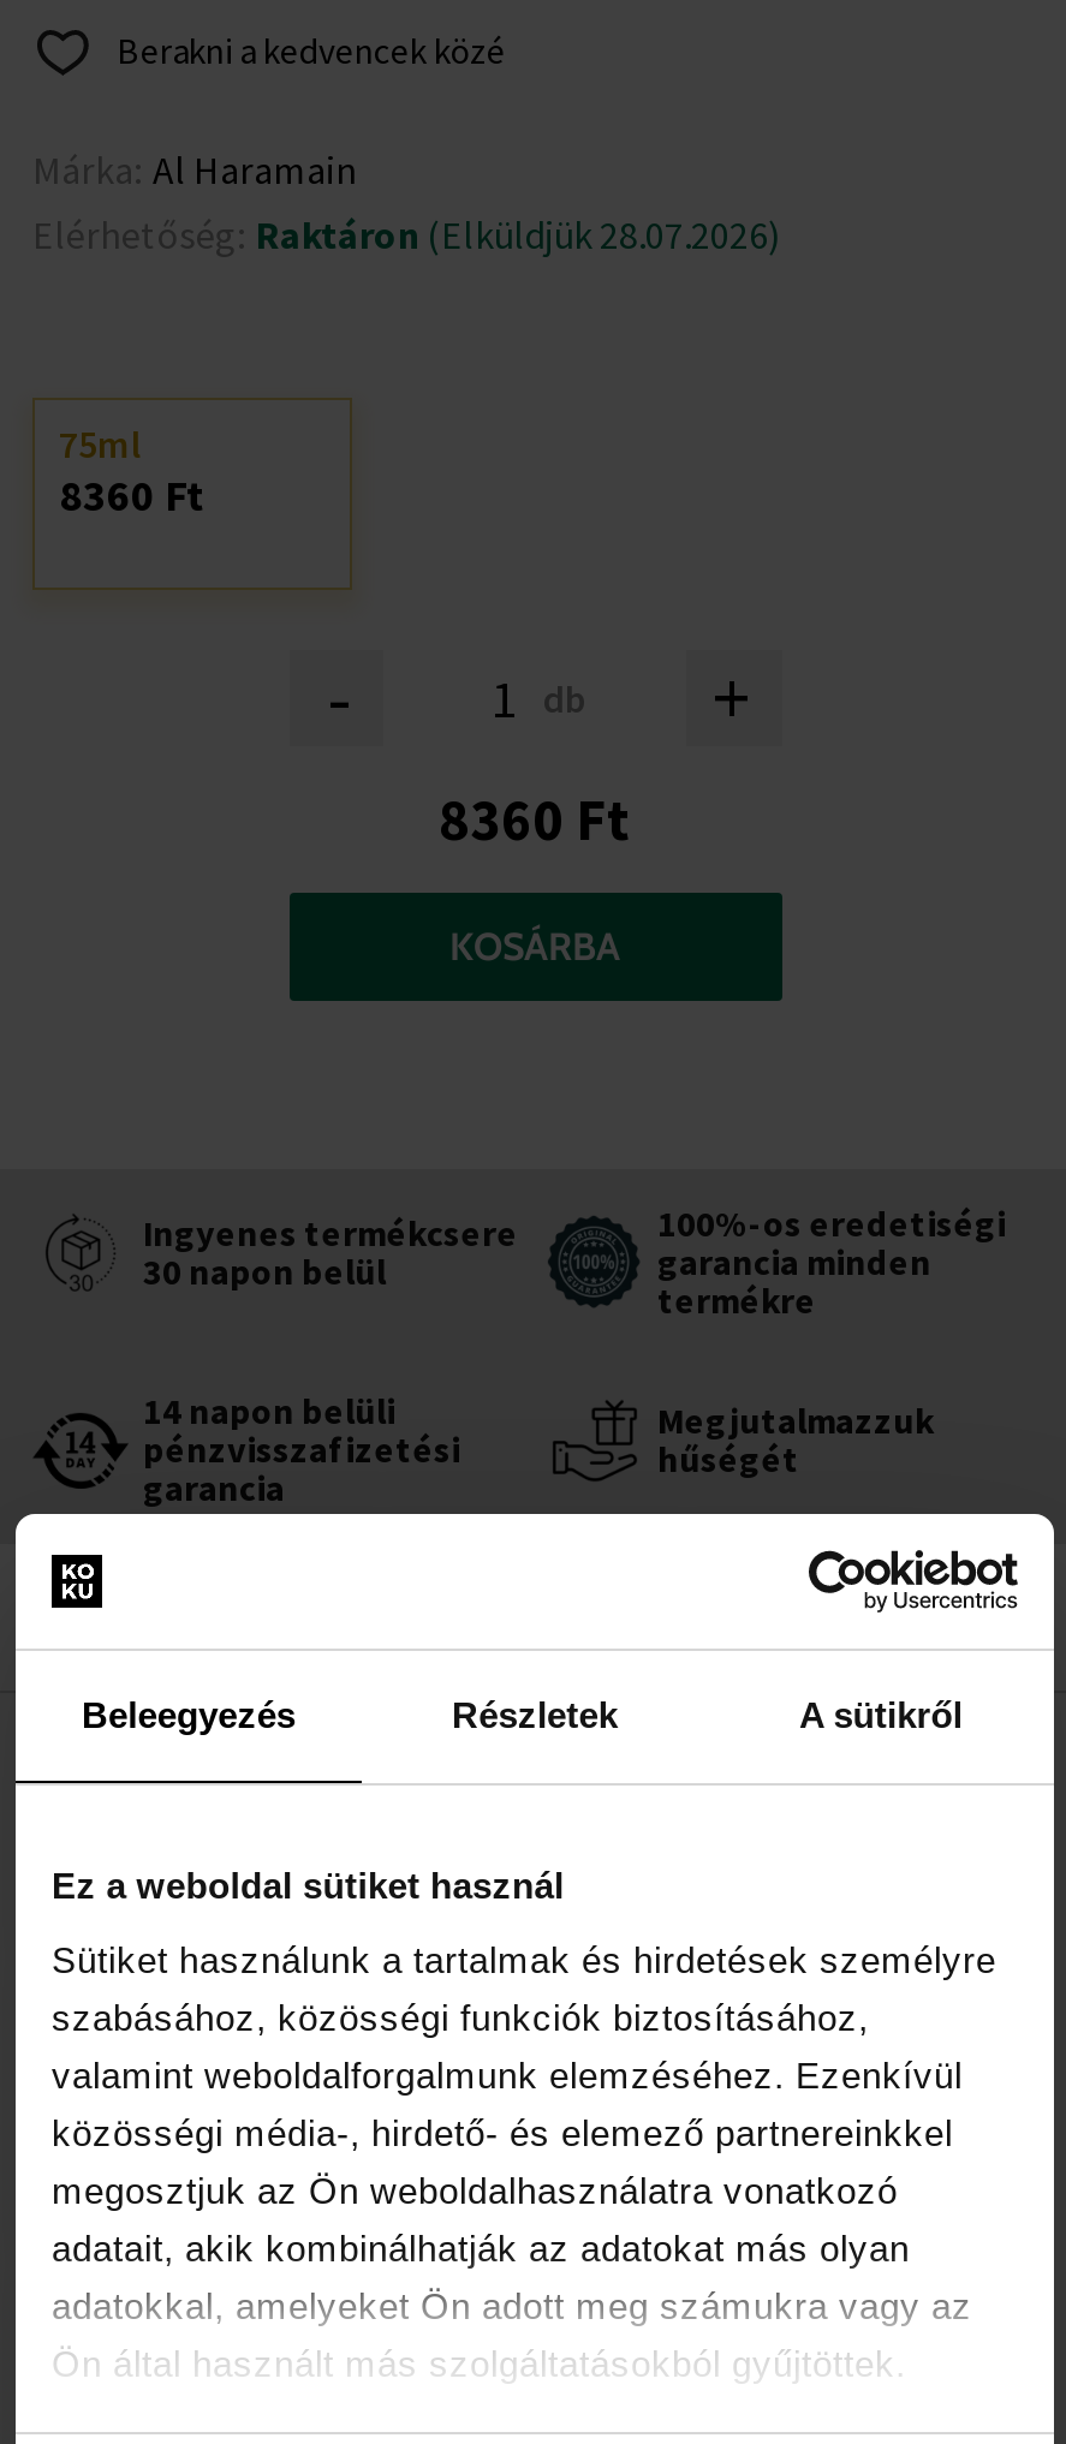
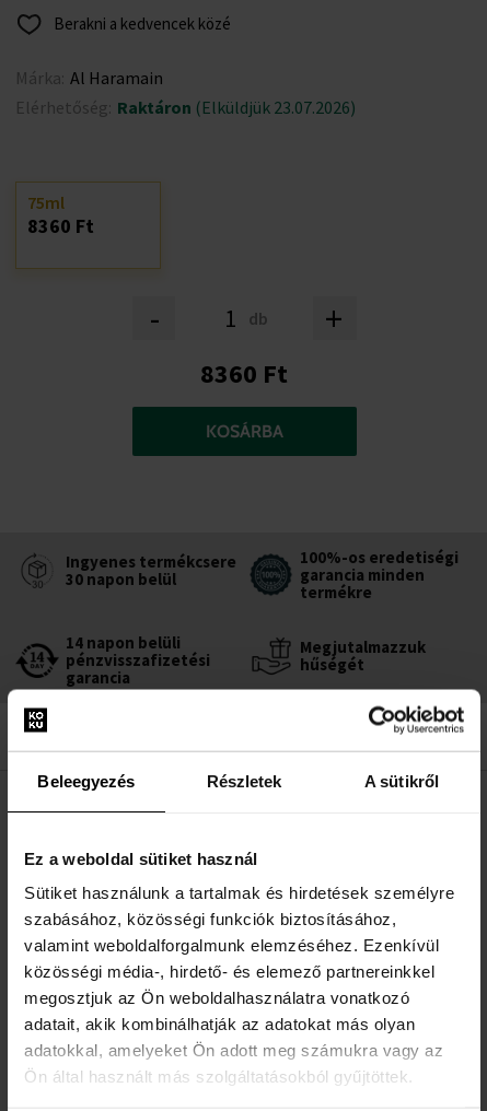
- Elérhetőség: Raktáron (Elküldjük 28.07.2026)
+ Elérhetőség: Raktáron (Elküldjük 23.07.2026)
